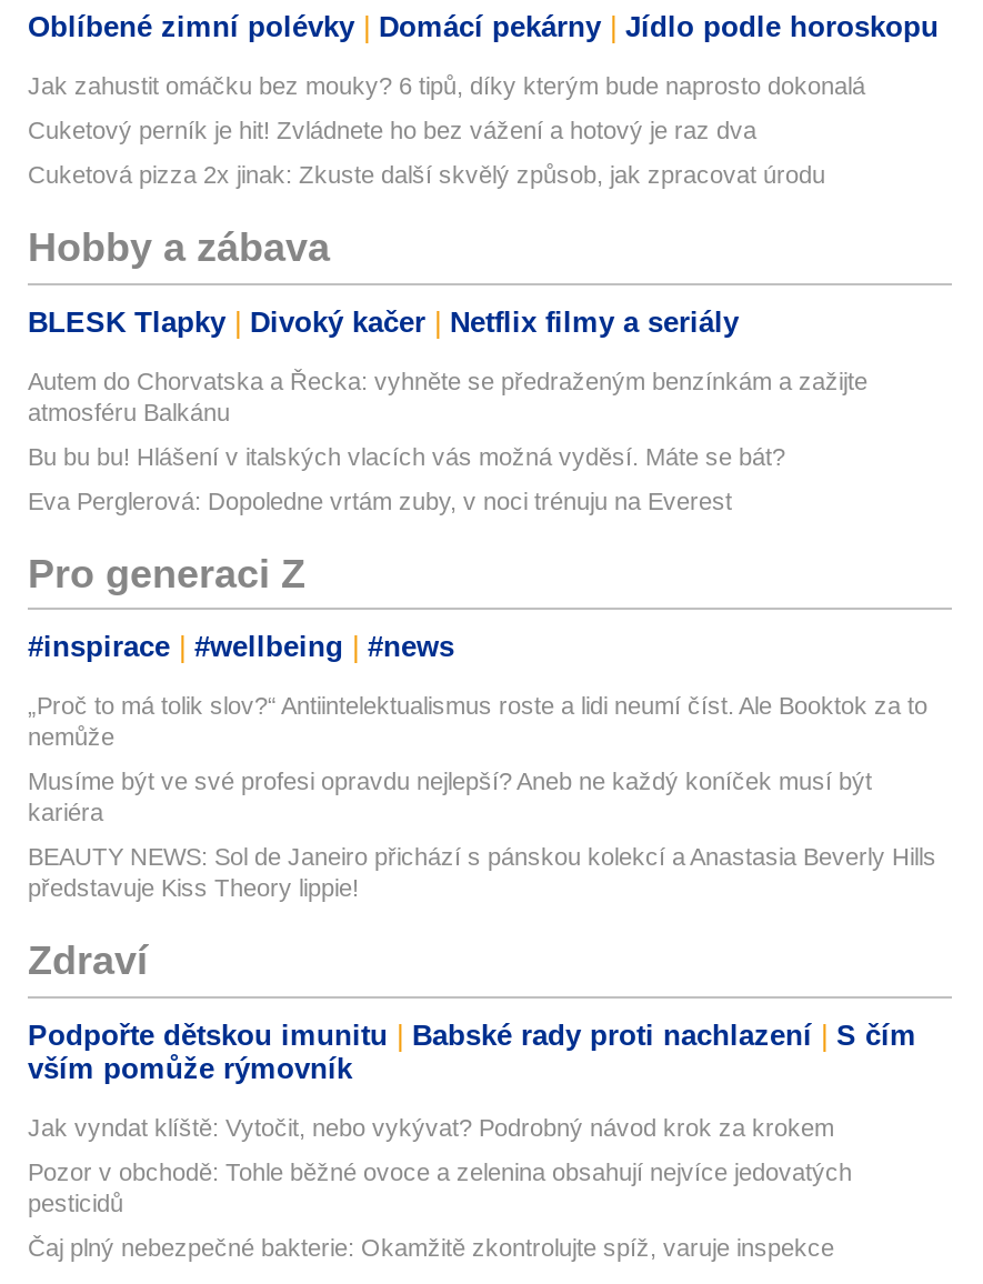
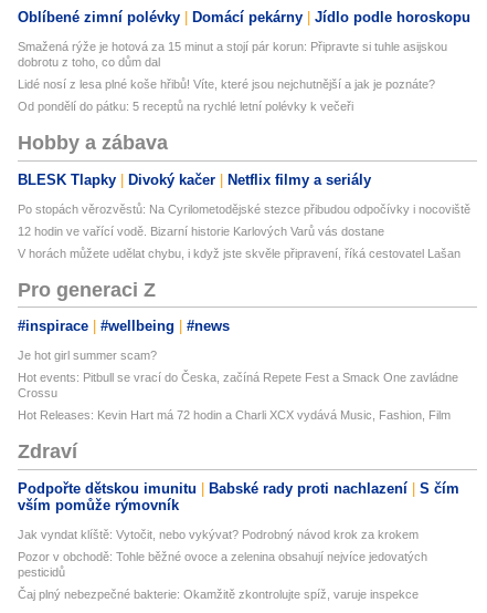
- Jak zahustit omáčku bez mouky? 6 tipů, díky kterým bude naprosto dokonalá
+ Smažená rýže je hotová za 15 minut a stojí pár korun: Připravte si tuhle asijskou
+ dobrotu z toho, co dům dal

- Cuketový perník je hit! Zvládnete ho bez vážení a hotový je raz dva
+ Lidé nosí z lesa plné koše hřibů! Víte, které jsou nejchutnější a jak je poznáte?

- Cuketová pizza 2x jinak: Zkuste další skvělý způsob, jak zpracovat úrodu
+ Od pondělí do pátku: 5 receptů na rychlé letní polévky k večeři

- Autem do Chorvatska a Řecka: vyhněte se předraženým benzínkám a zažijte
- atmosféru Balkánu
+ Po stopách věrozvěstů: Na Cyrilometodějské stezce přibudou odpočívky i nocoviště

- Bu bu bu! Hlášení v italských vlacích vás možná vyděsí. Máte se bát?
+ 12 hodin ve vařící vodě. Bizarní historie Karlových Varů vás dostane

- Eva Perglerová: Dopoledne vrtám zuby, v noci trénuju na Everest
+ V horách můžete udělat chybu, i když jste skvěle připravení, říká cestovatel Lašan

- „Proč to má tolik slov?“ Antiintelektualismus roste a lidi neumí číst. Ale Booktok za to
- nemůže
+ Je hot girl summer scam?

- Musíme být ve své profesi opravdu nejlepší? Aneb ne každý koníček musí být
- kariéra
+ Hot events: Pitbull se vrací do Česka, začíná Repete Fest a Smack One zavládne
+ Crossu

- BEAUTY NEWS: Sol de Janeiro přichází s pánskou kolekcí a Anastasia Beverly Hills
- představuje Kiss Theory lippie!
+ Hot Releases: Kevin Hart má 72 hodin a Charli XCX vydává Music, Fashion, Film
